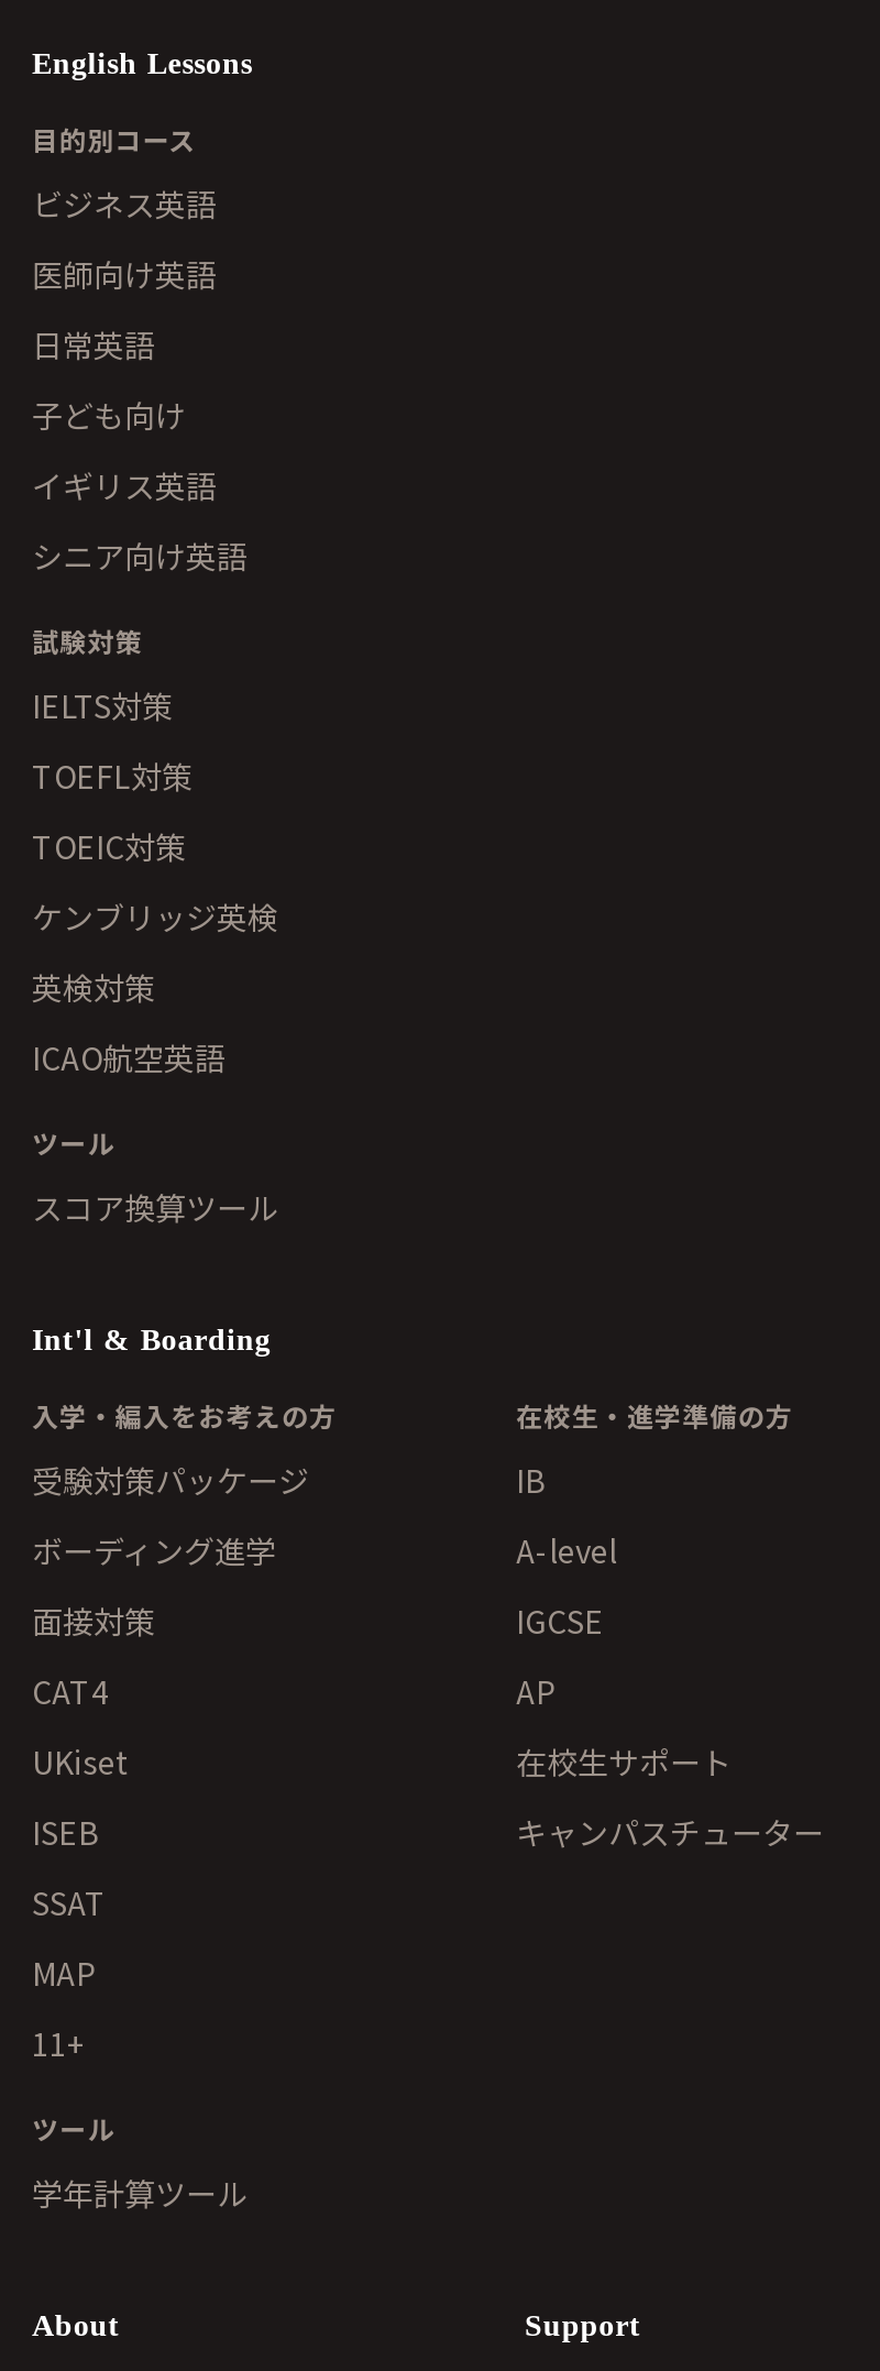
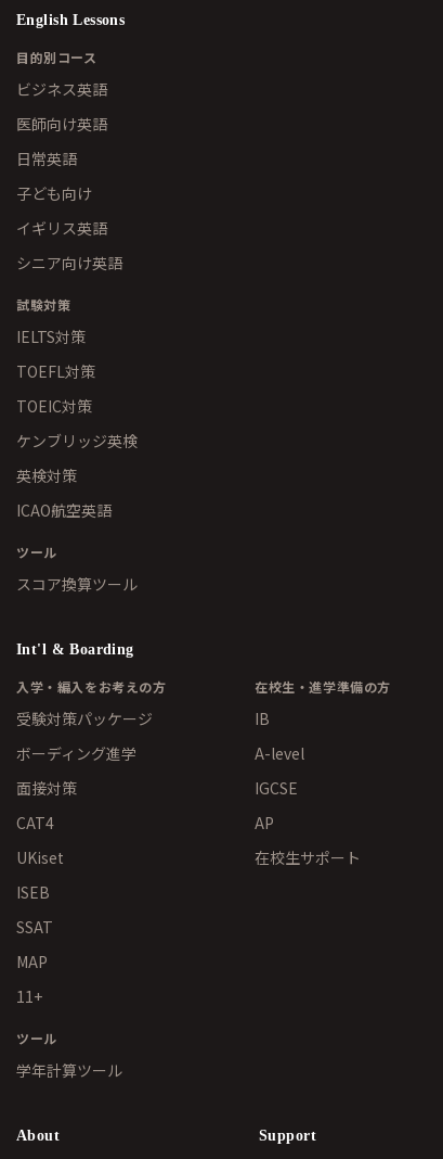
- キャンパスチューター
